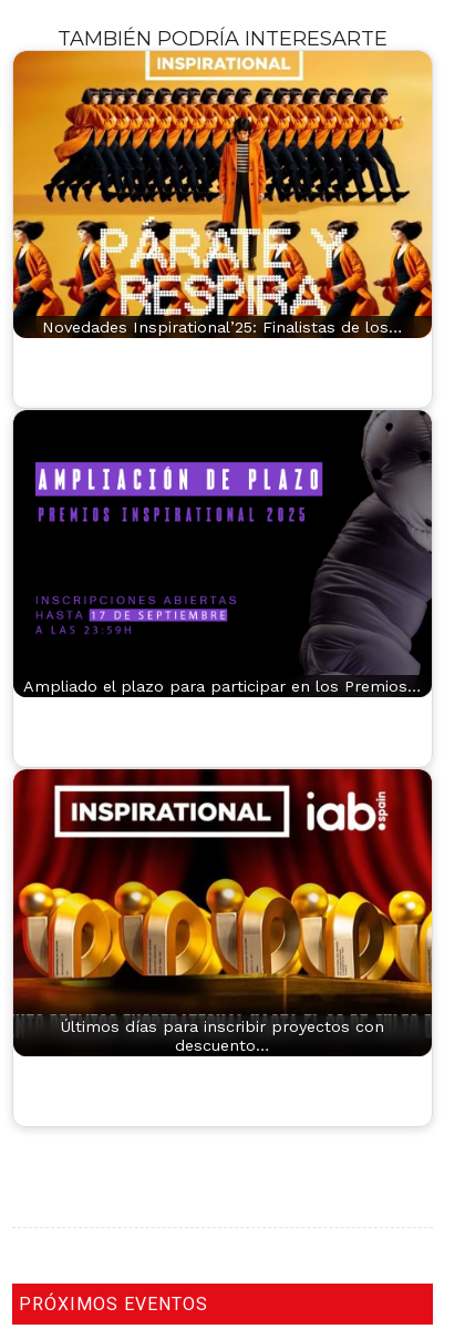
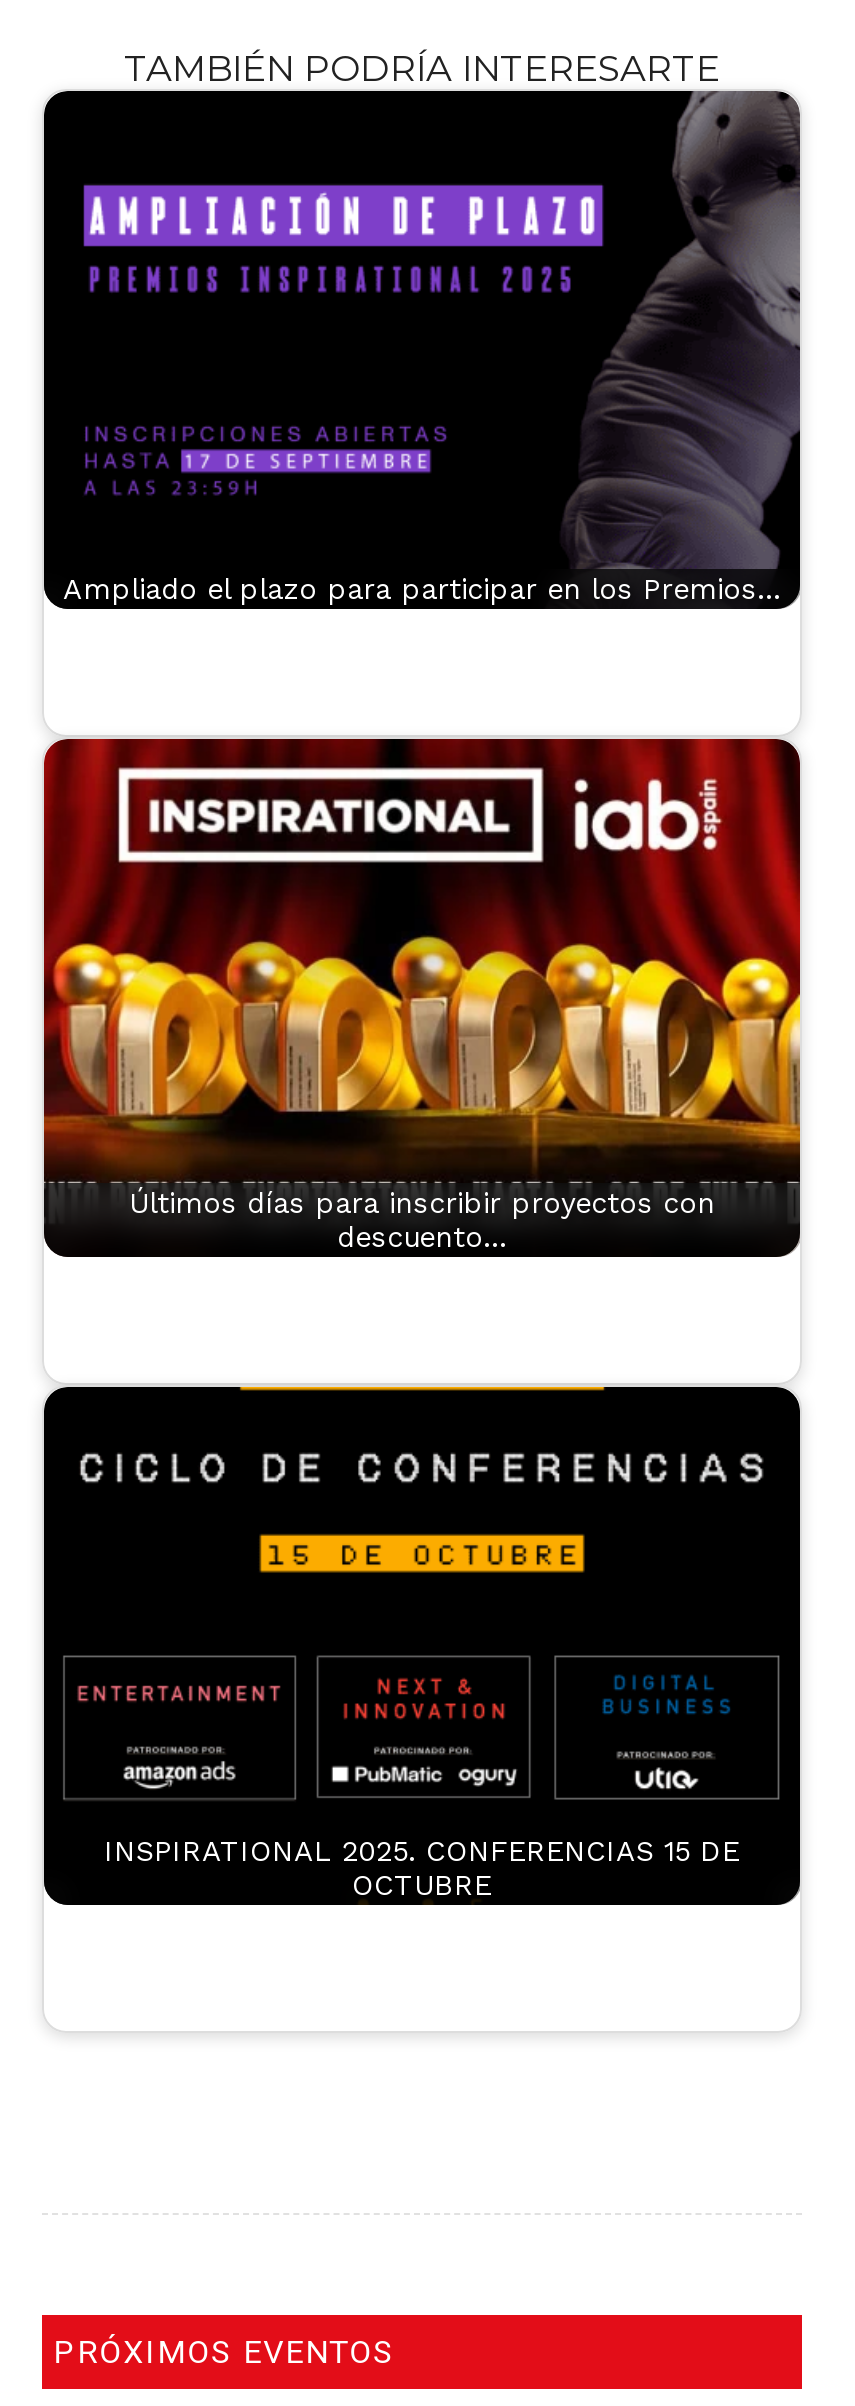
- [image]
- Novedades Inspirational’25: Finalistas de los…

moved up: [image] | Ampliado el plazo para participar en los Premios… | Últimos días para inscribir proyectos con | descuento…

+ [image]
+ INSPIRATIONAL 2025. CONFERENCIAS 15 DE
+ OCTUBRE
